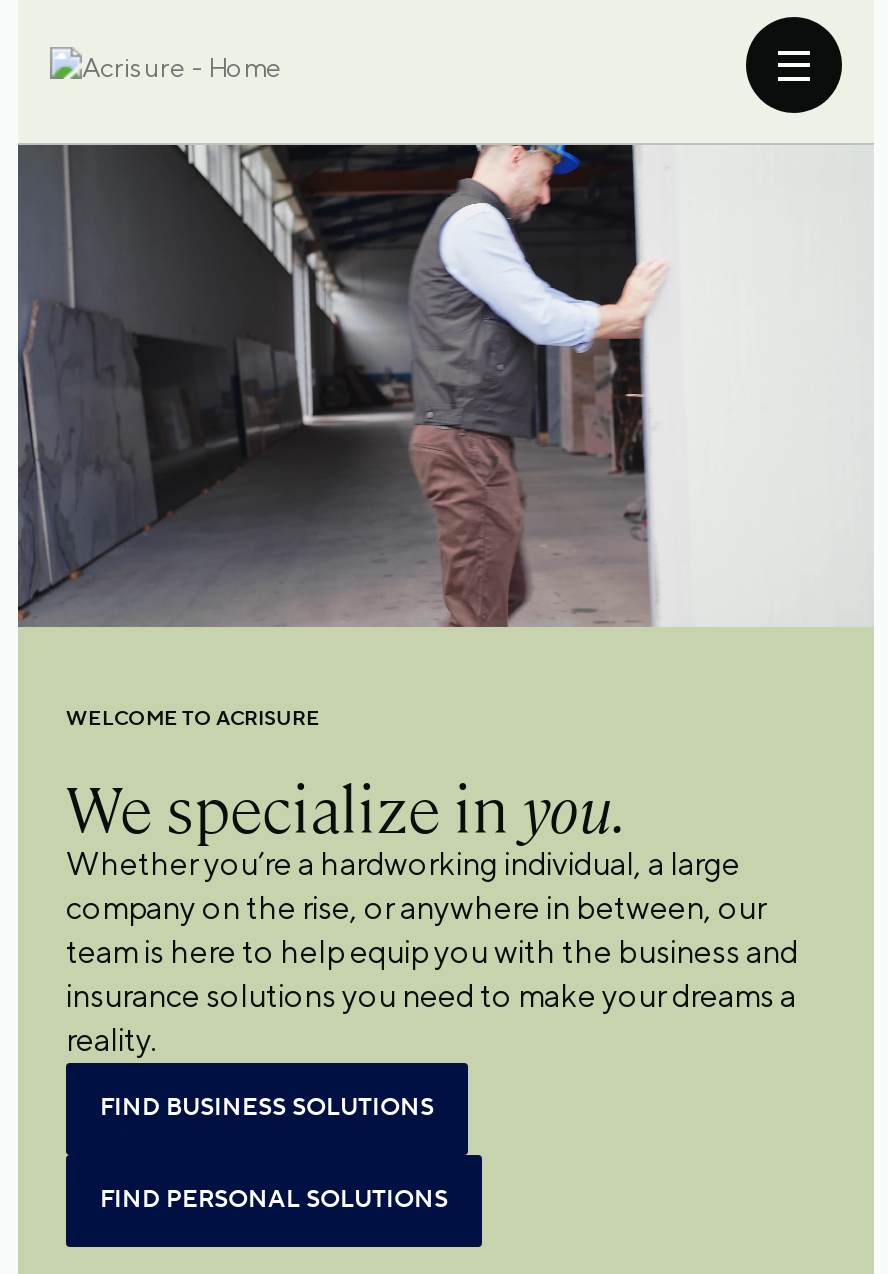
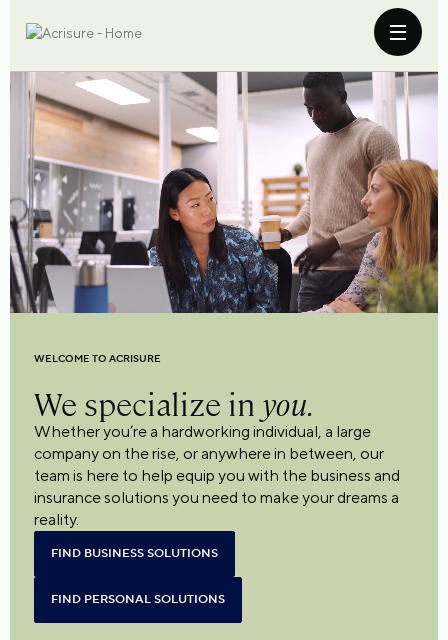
- [image]
+ [image]
